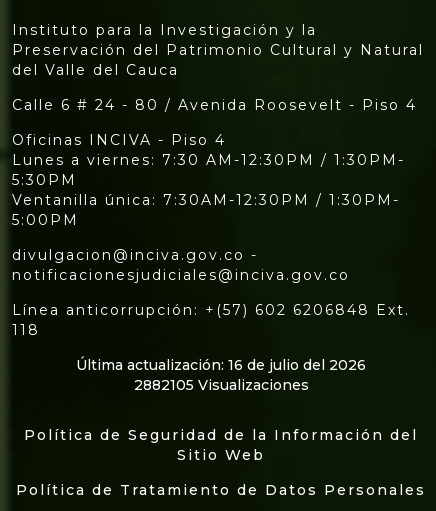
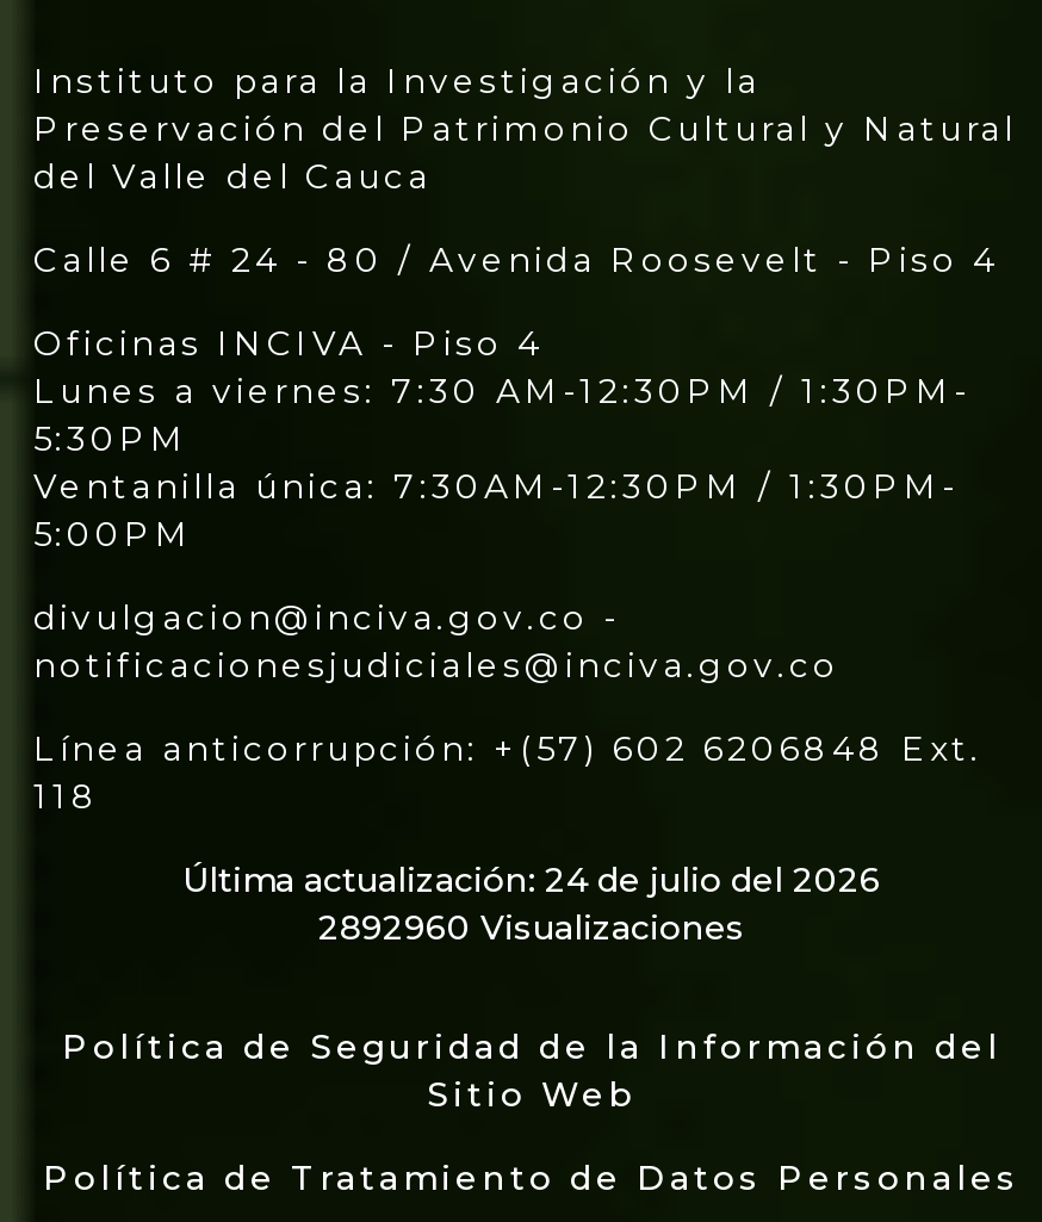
- Última actualización: 16 de julio del 2026
+ Última actualización: 24 de julio del 2026

- 2882105 Visualizaciones
+ 2892960 Visualizaciones
